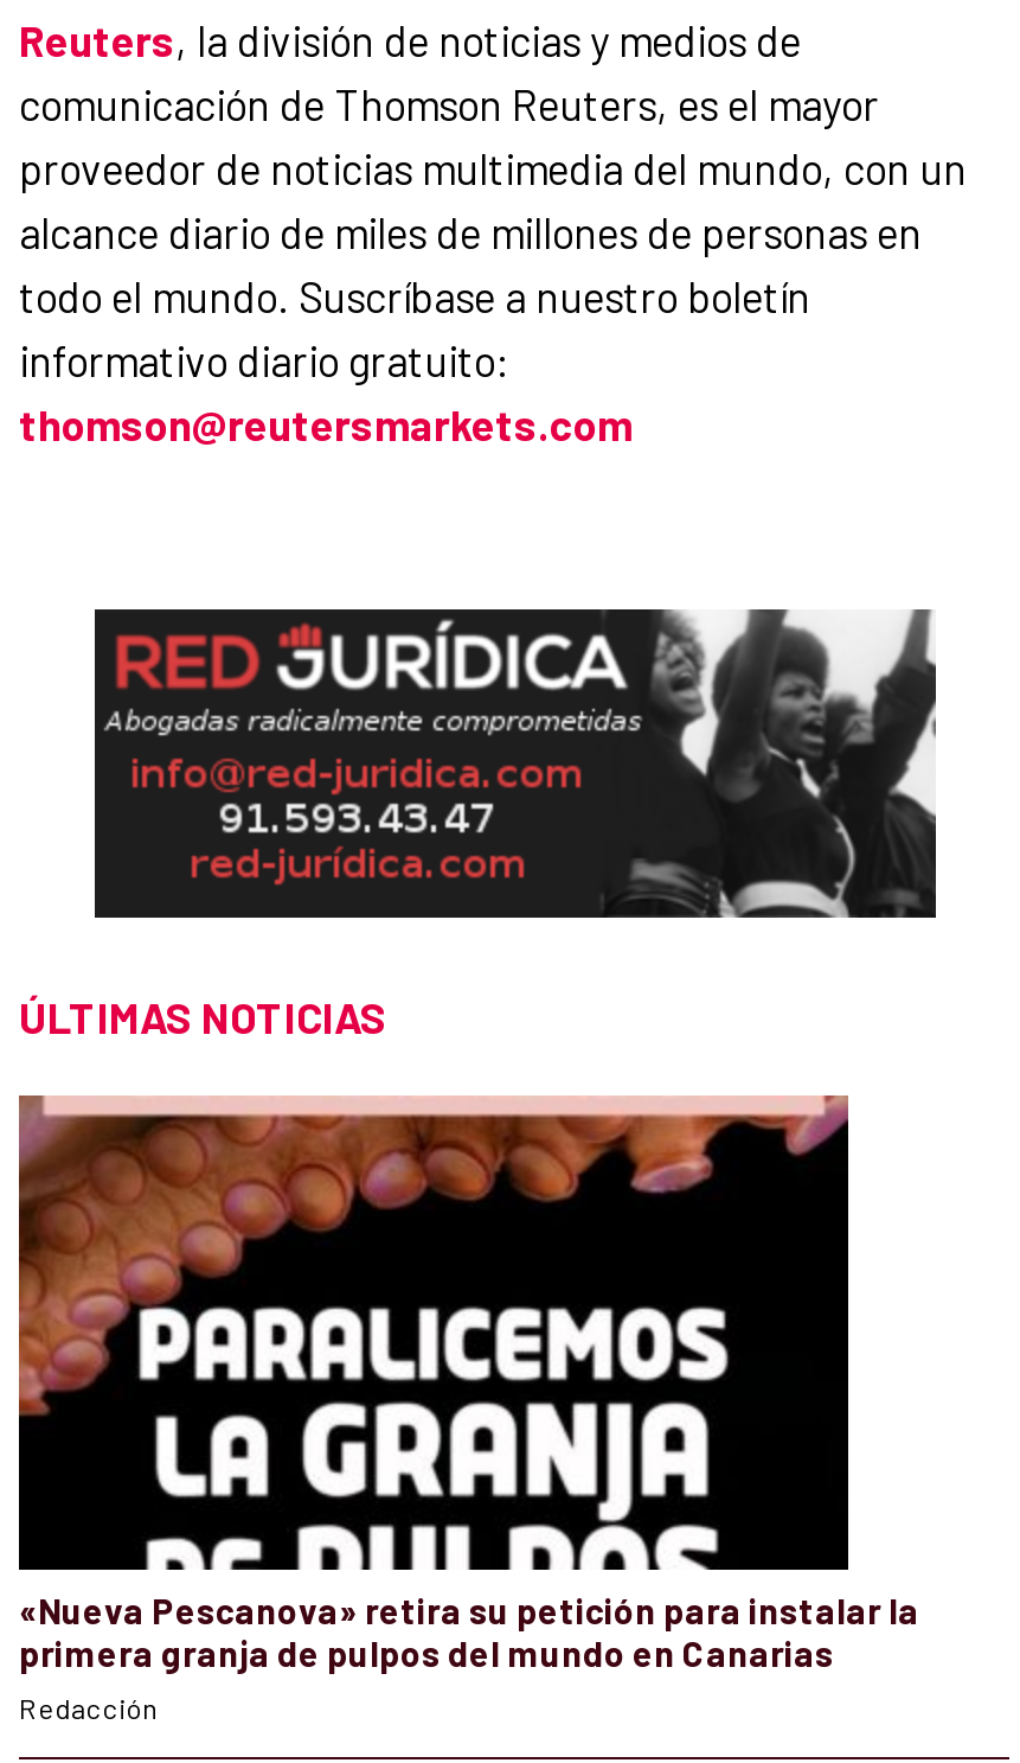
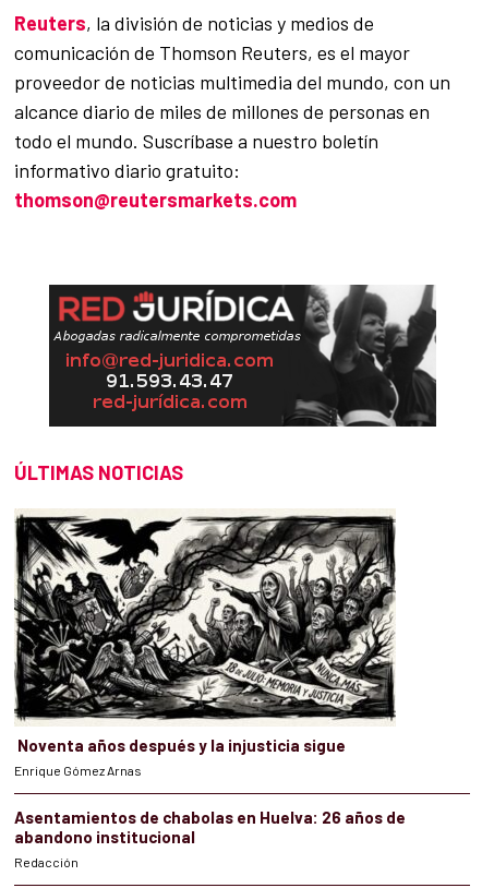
- [image]
- «Nueva Pescanova» retira su petición para instalar la
- primera granja de pulpos del mundo en Canarias
+ [image]
+ Noventa años después y la injusticia sigue
+ Enrique Gómez Arnas
+ Asentamientos de chabolas en Huelva: 26 años de
+ abandono institucional
